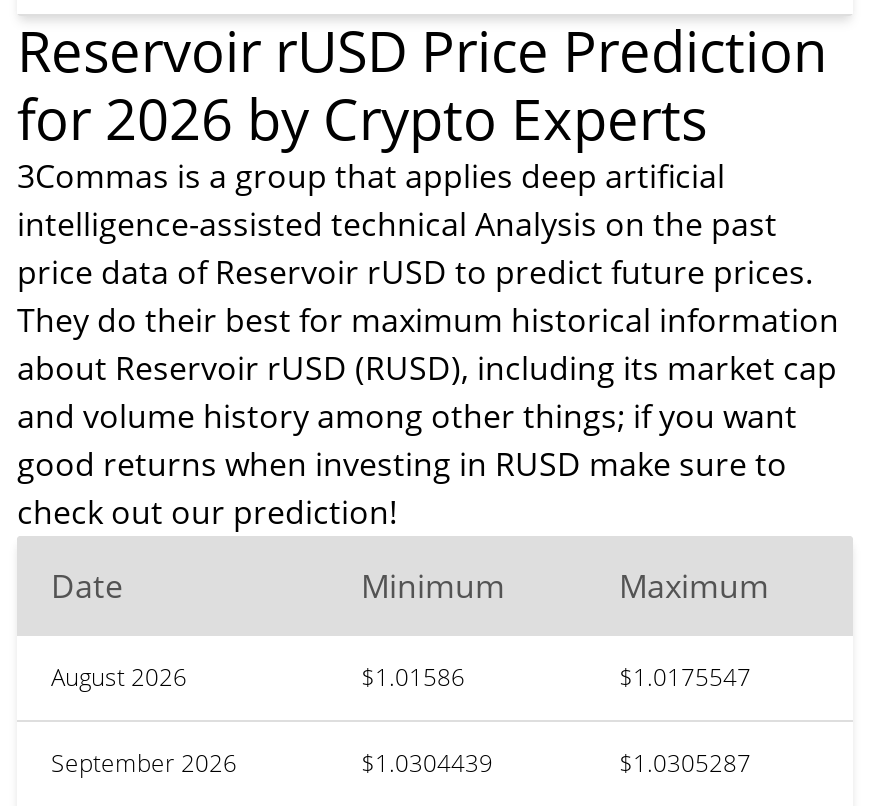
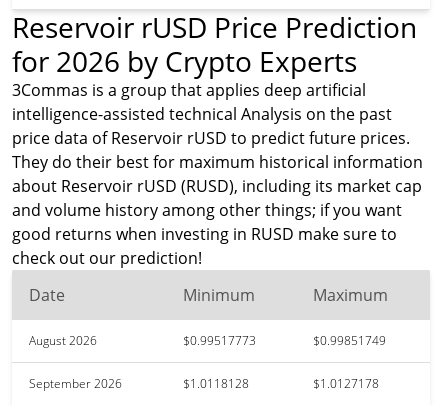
- $1.01586
+ $0.99517773

- $1.0175547
+ $0.99851749

- $1.0304439
+ $1.0118128

- $1.0305287
+ $1.0127178
